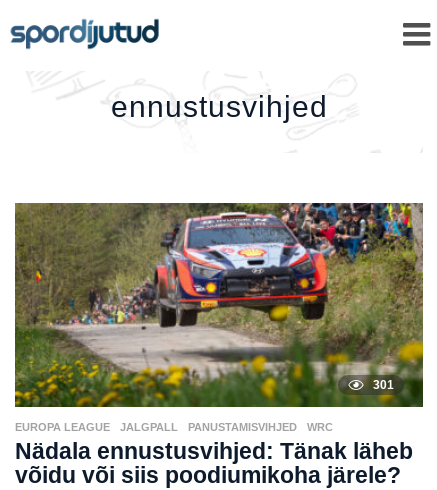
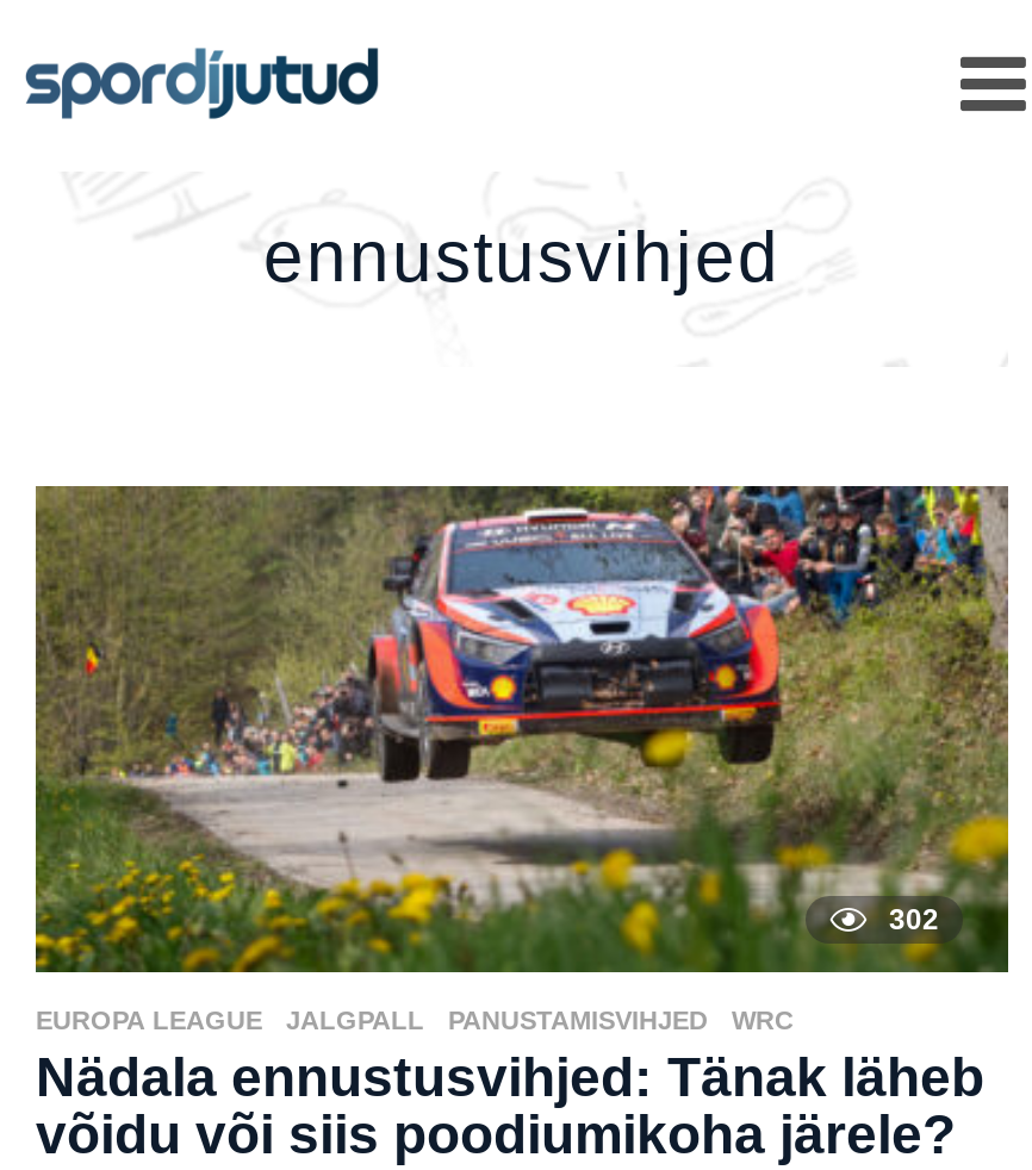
- 301
+ 302
